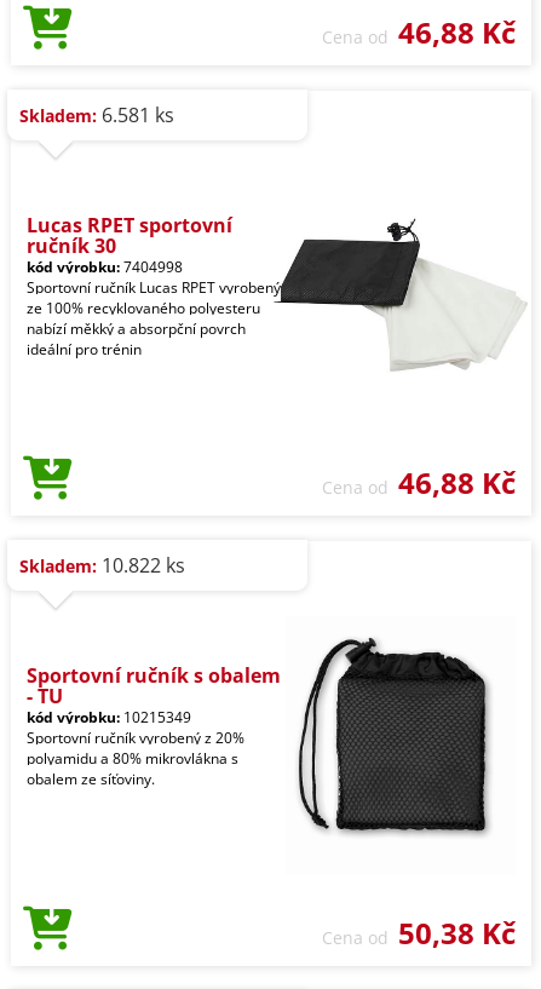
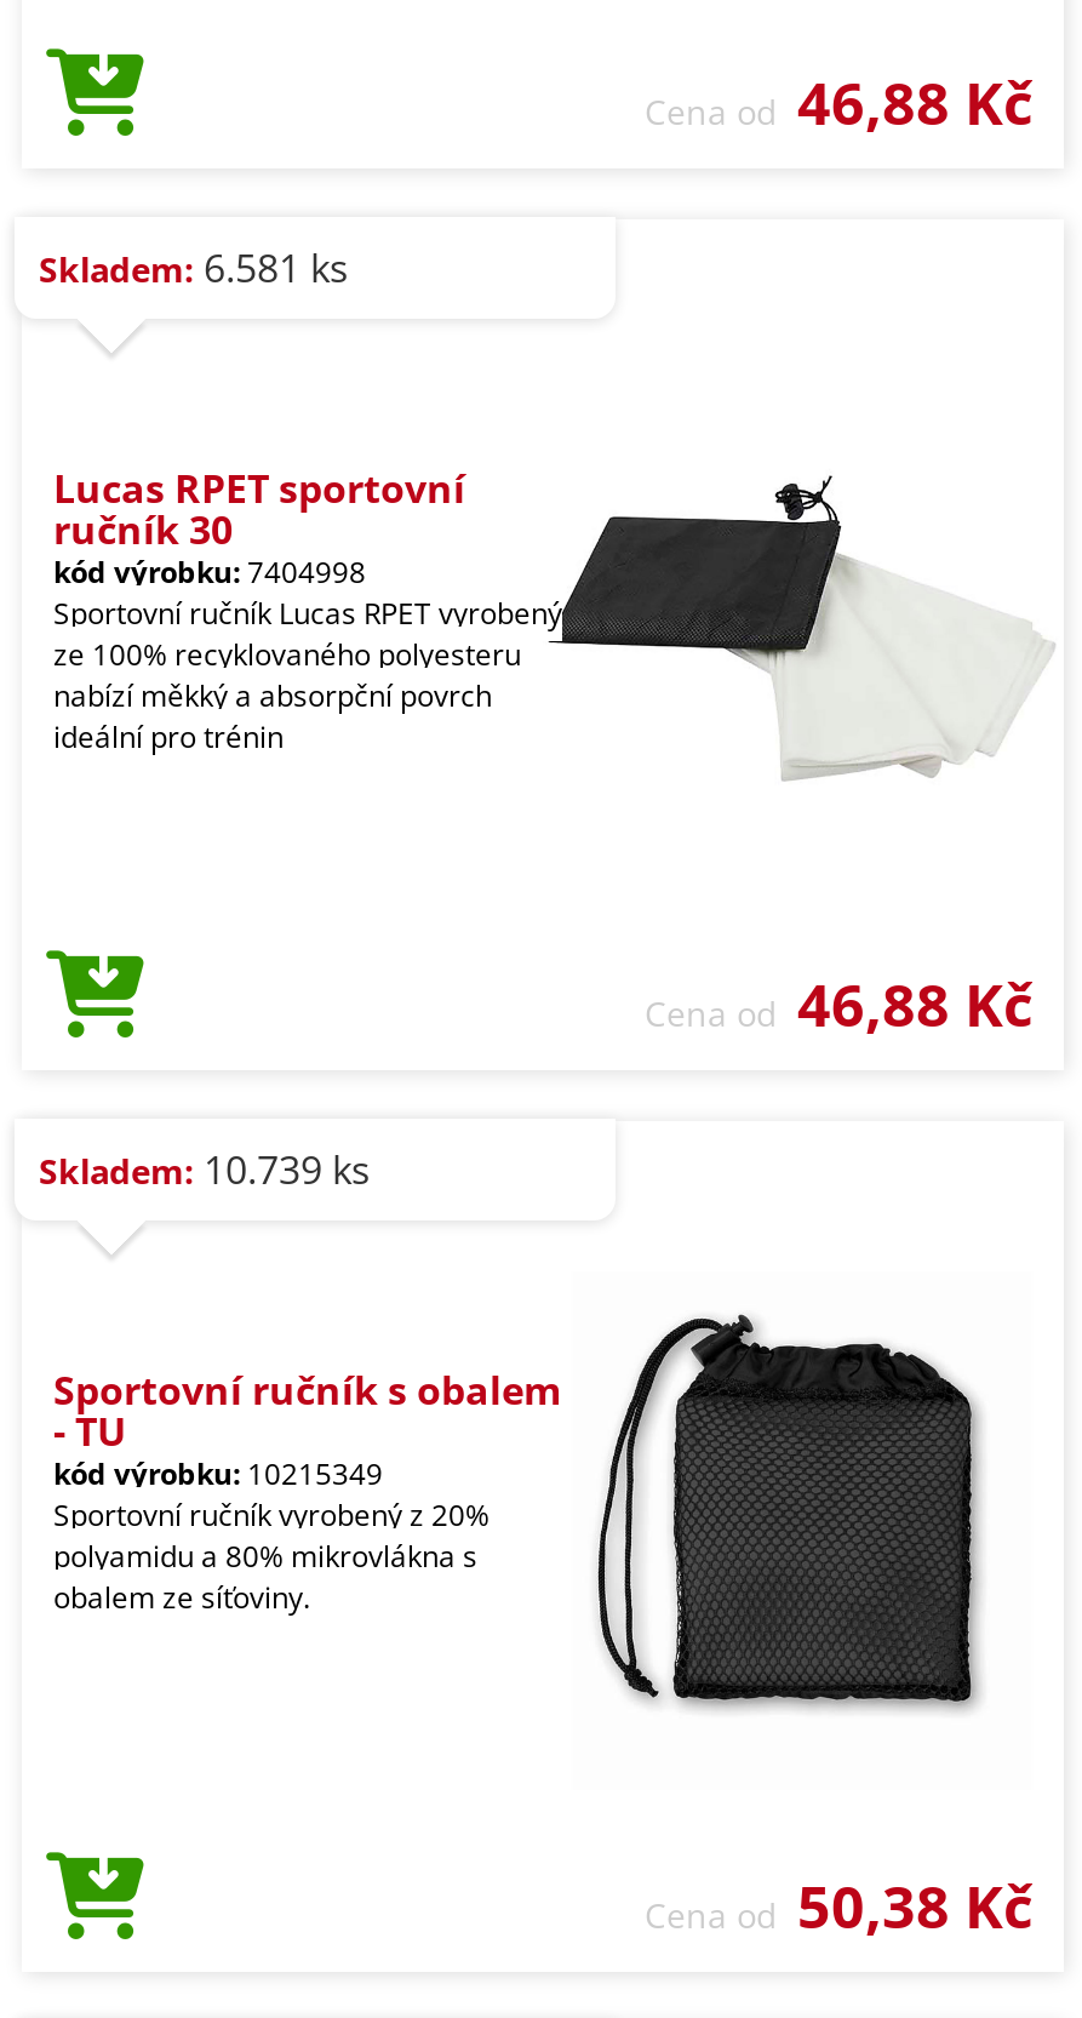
- Skladem: 10.822 ks
+ Skladem: 10.739 ks
